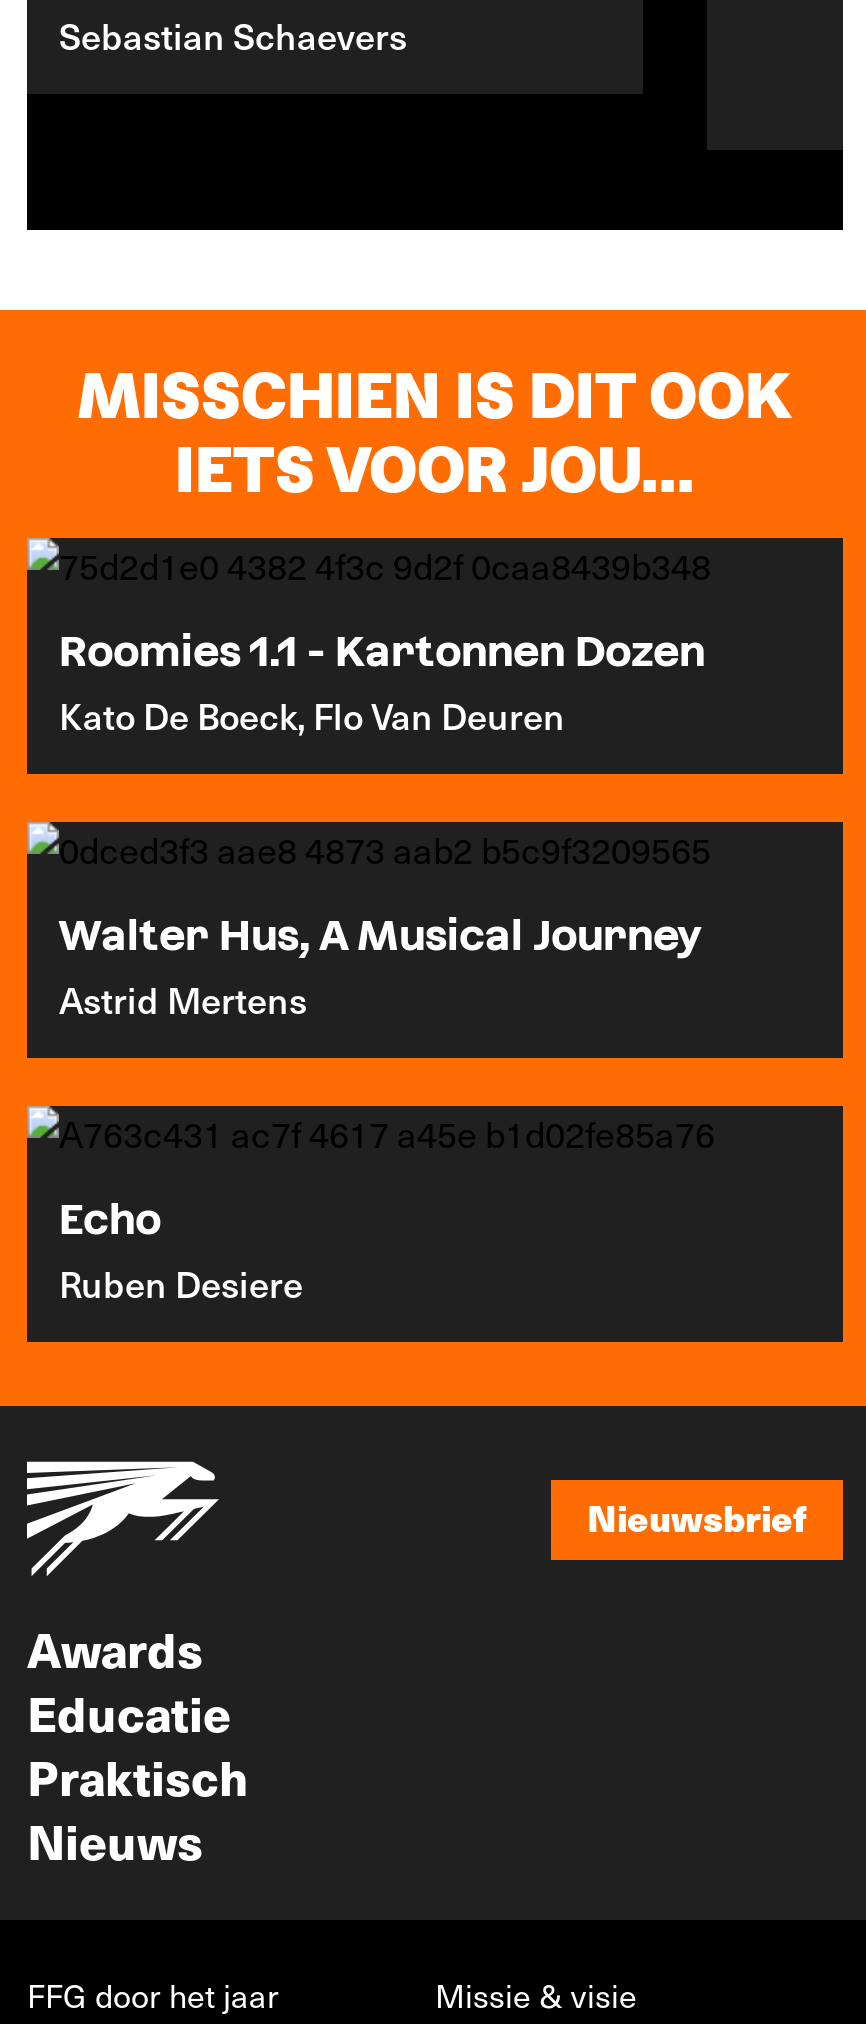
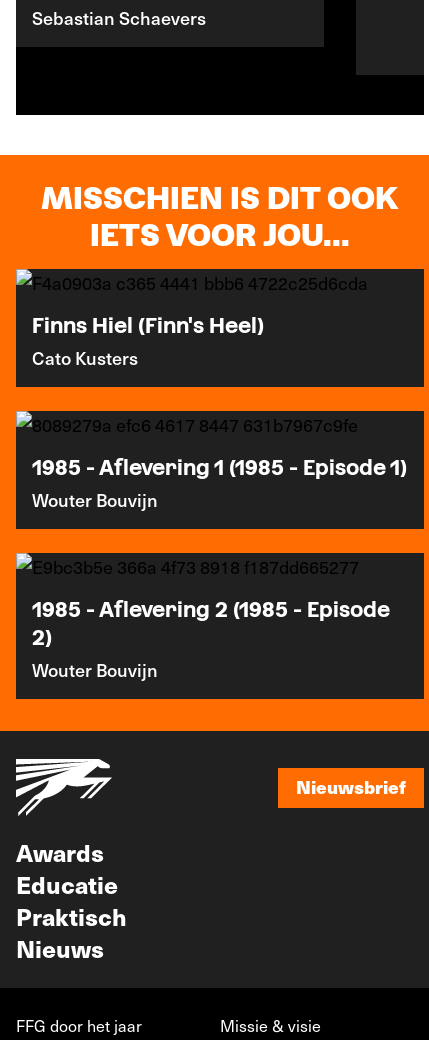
- Roomies 1.1 - Kartonnen Dozen
- Kato De Boeck, Flo Van Deuren
+ Finns Hiel (Finn's Heel)
+ Cato Kusters

- Walter Hus, A Musical Journey
- Astrid Mertens
+ 1985 - Aflevering 1 (1985 - Episode 1)
+ Wouter Bouvijn

- Echo
- Ruben Desiere
+ 1985 - Aflevering 2 (1985 - Episode
+ 2)
+ Wouter Bouvijn
